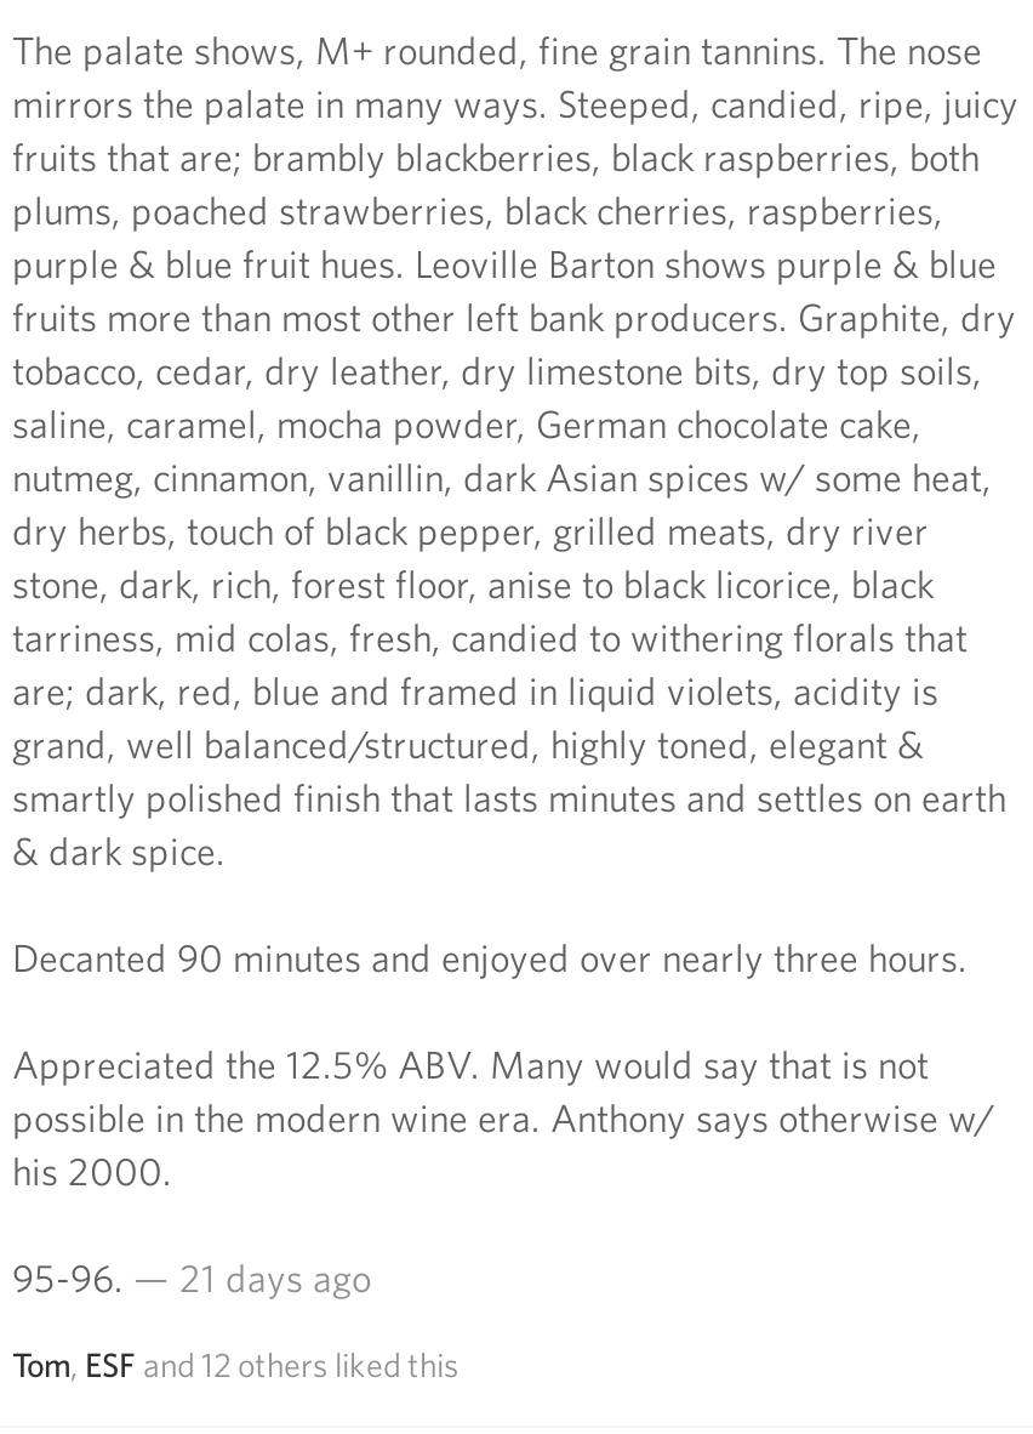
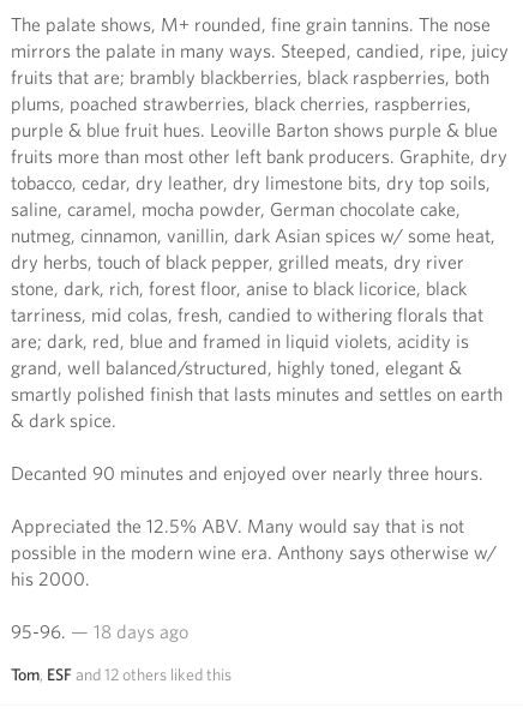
- 95-96. — 21 days ago
+ 95-96. — 18 days ago
